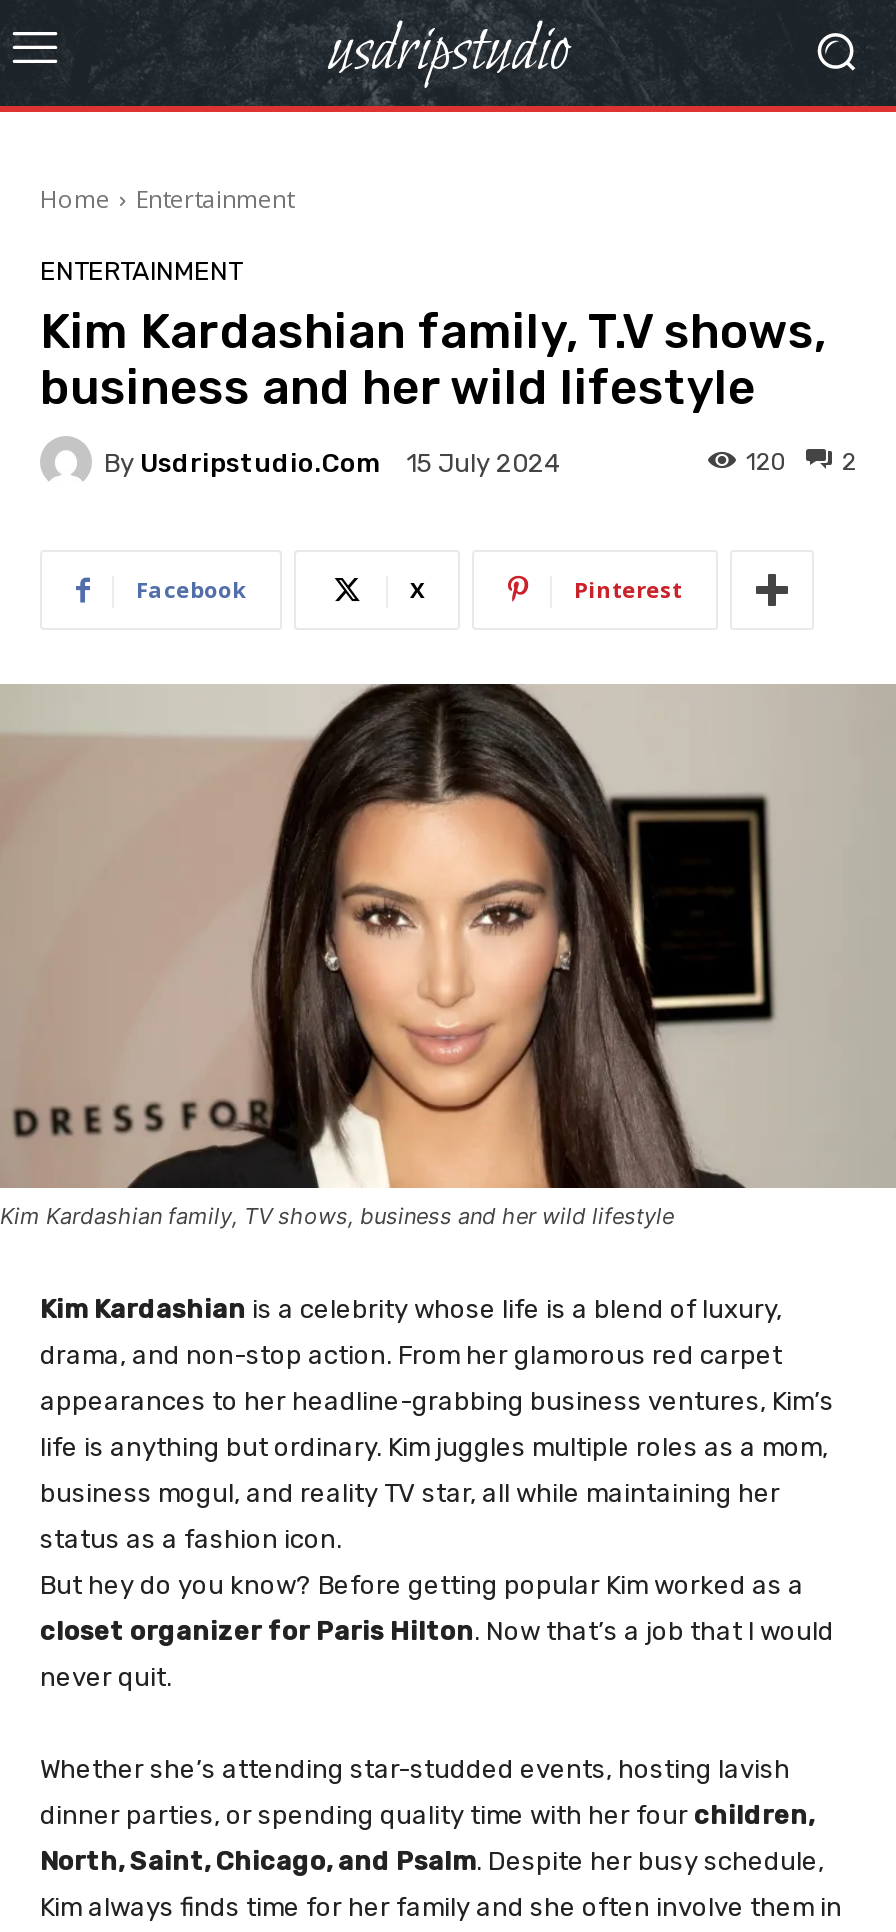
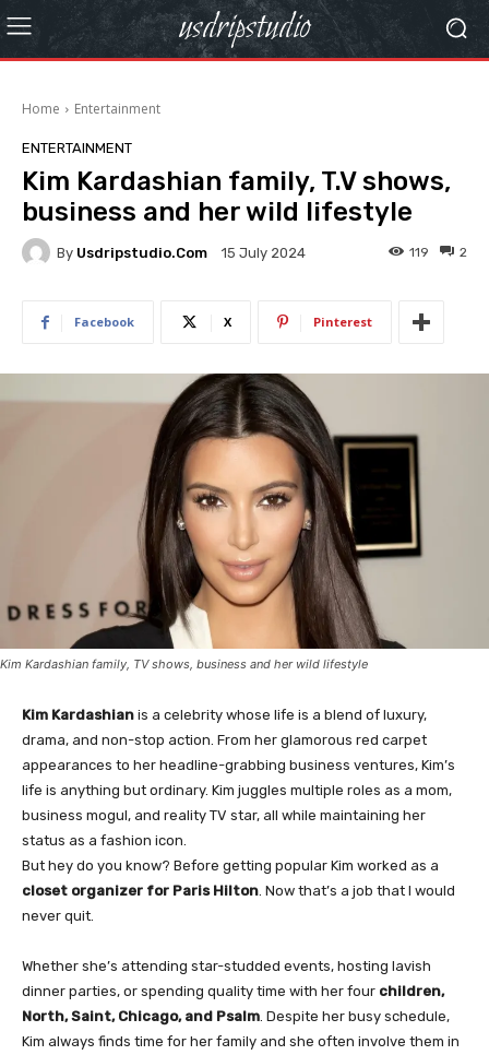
- 120 2
+ 119 2
